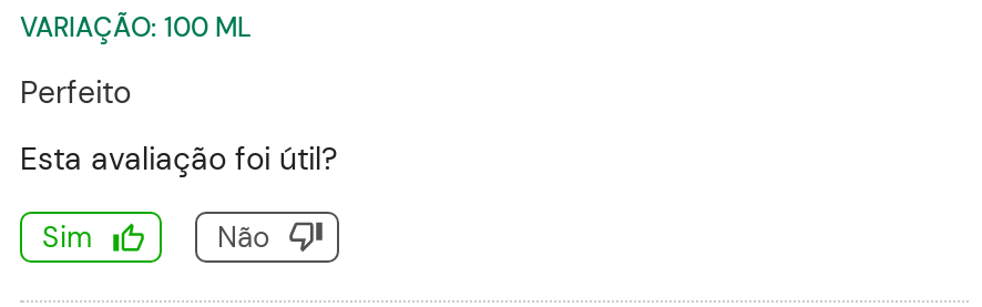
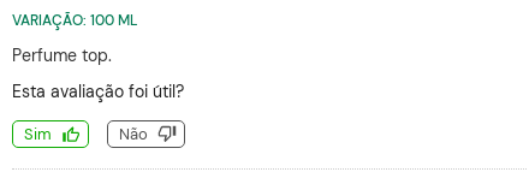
- Perfeito
+ Perfume top.
